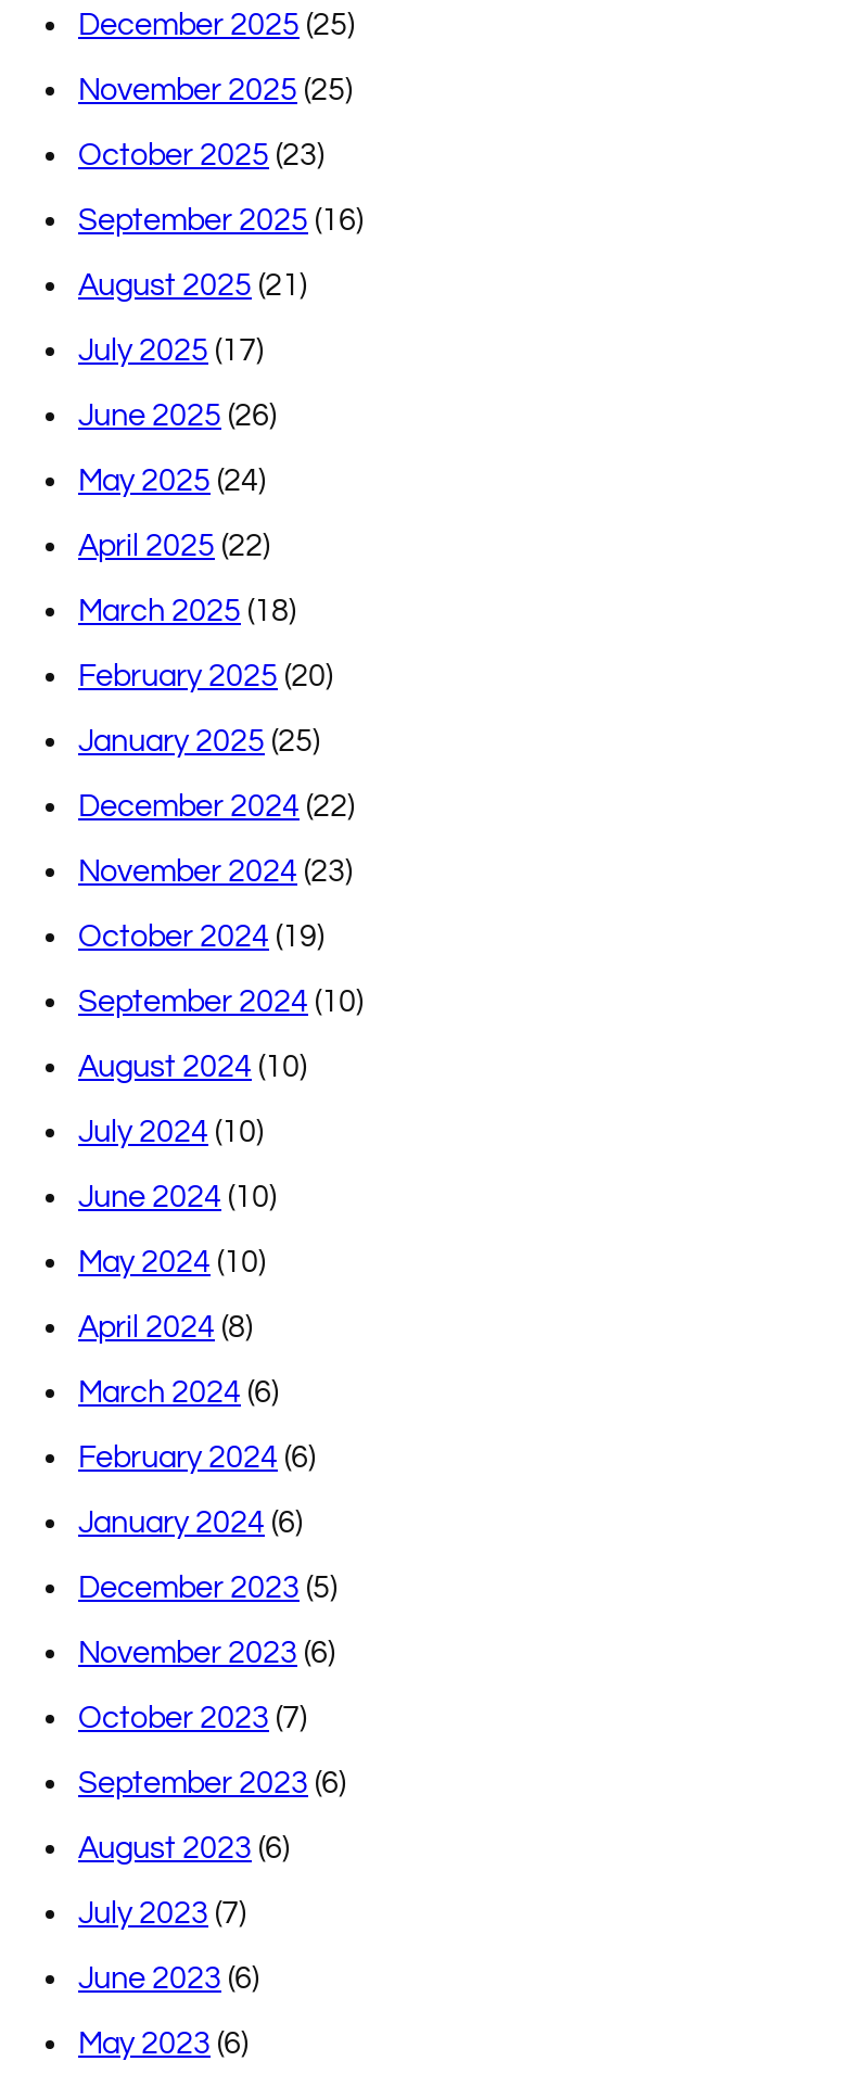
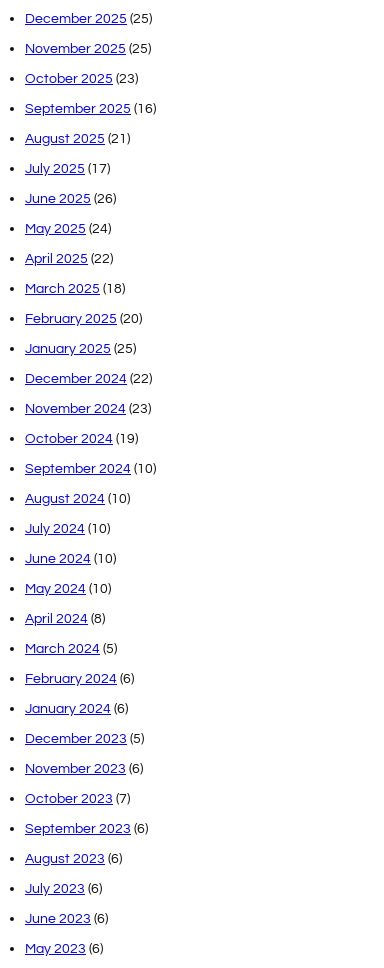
- March 2024 (6)
+ March 2024 (5)

- July 2023 (7)
+ July 2023 (6)
